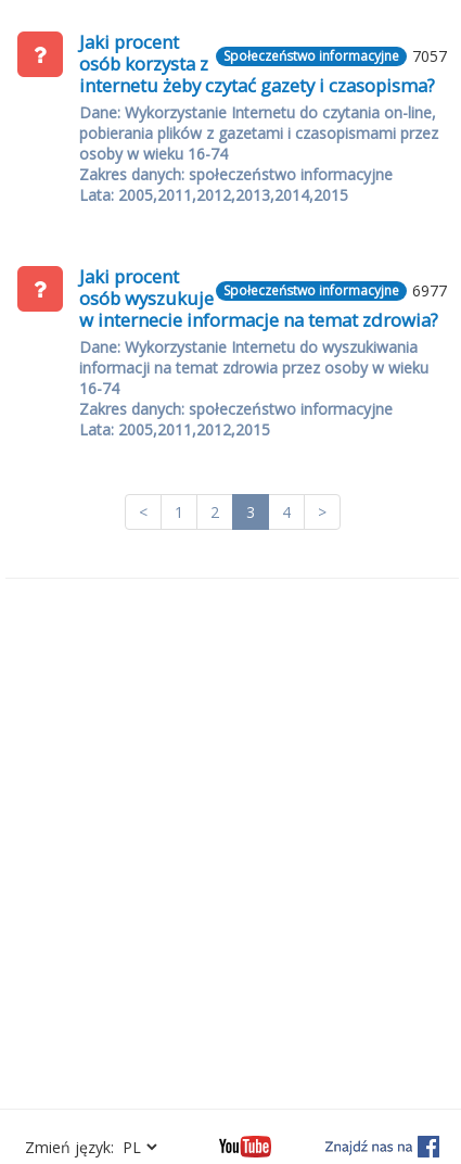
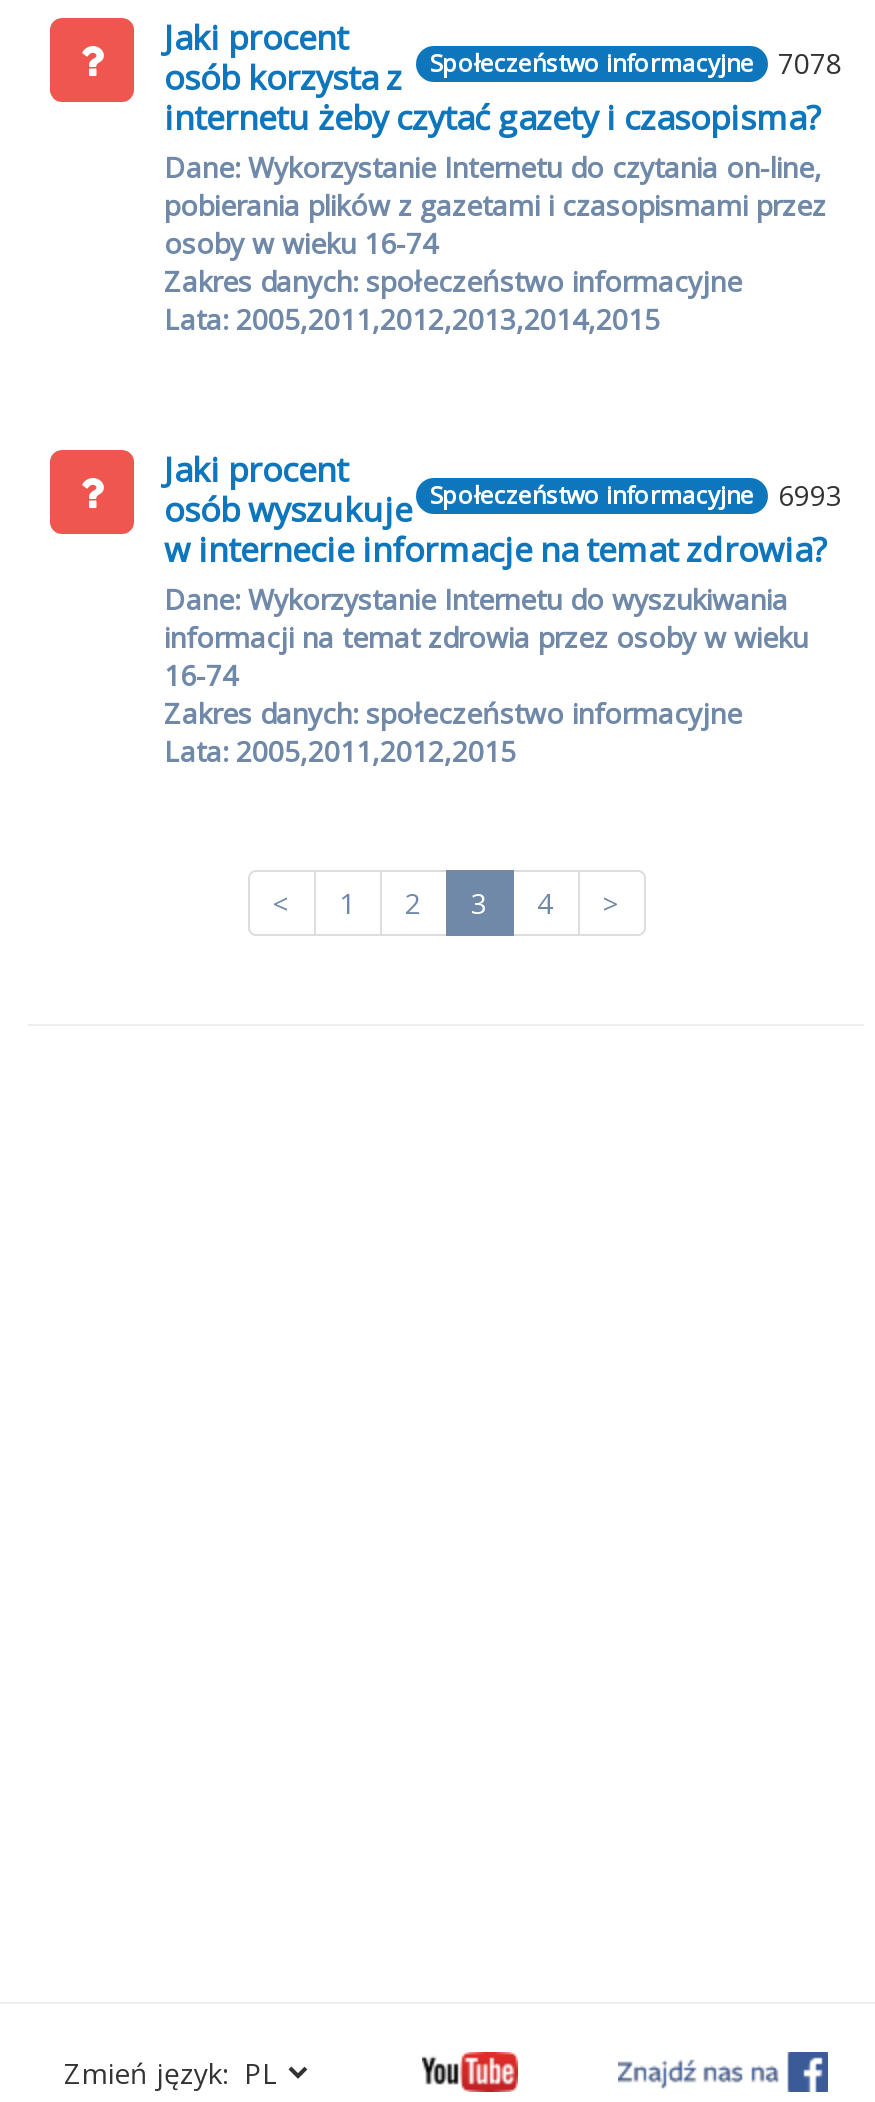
- osób korzysta z Społeczeństwo informacyjne 7057
+ osób korzysta z Społeczeństwo informacyjne 7078

- osób wyszukuje Społeczeństwo informacyjne 6977
+ osób wyszukuje Społeczeństwo informacyjne 6993
